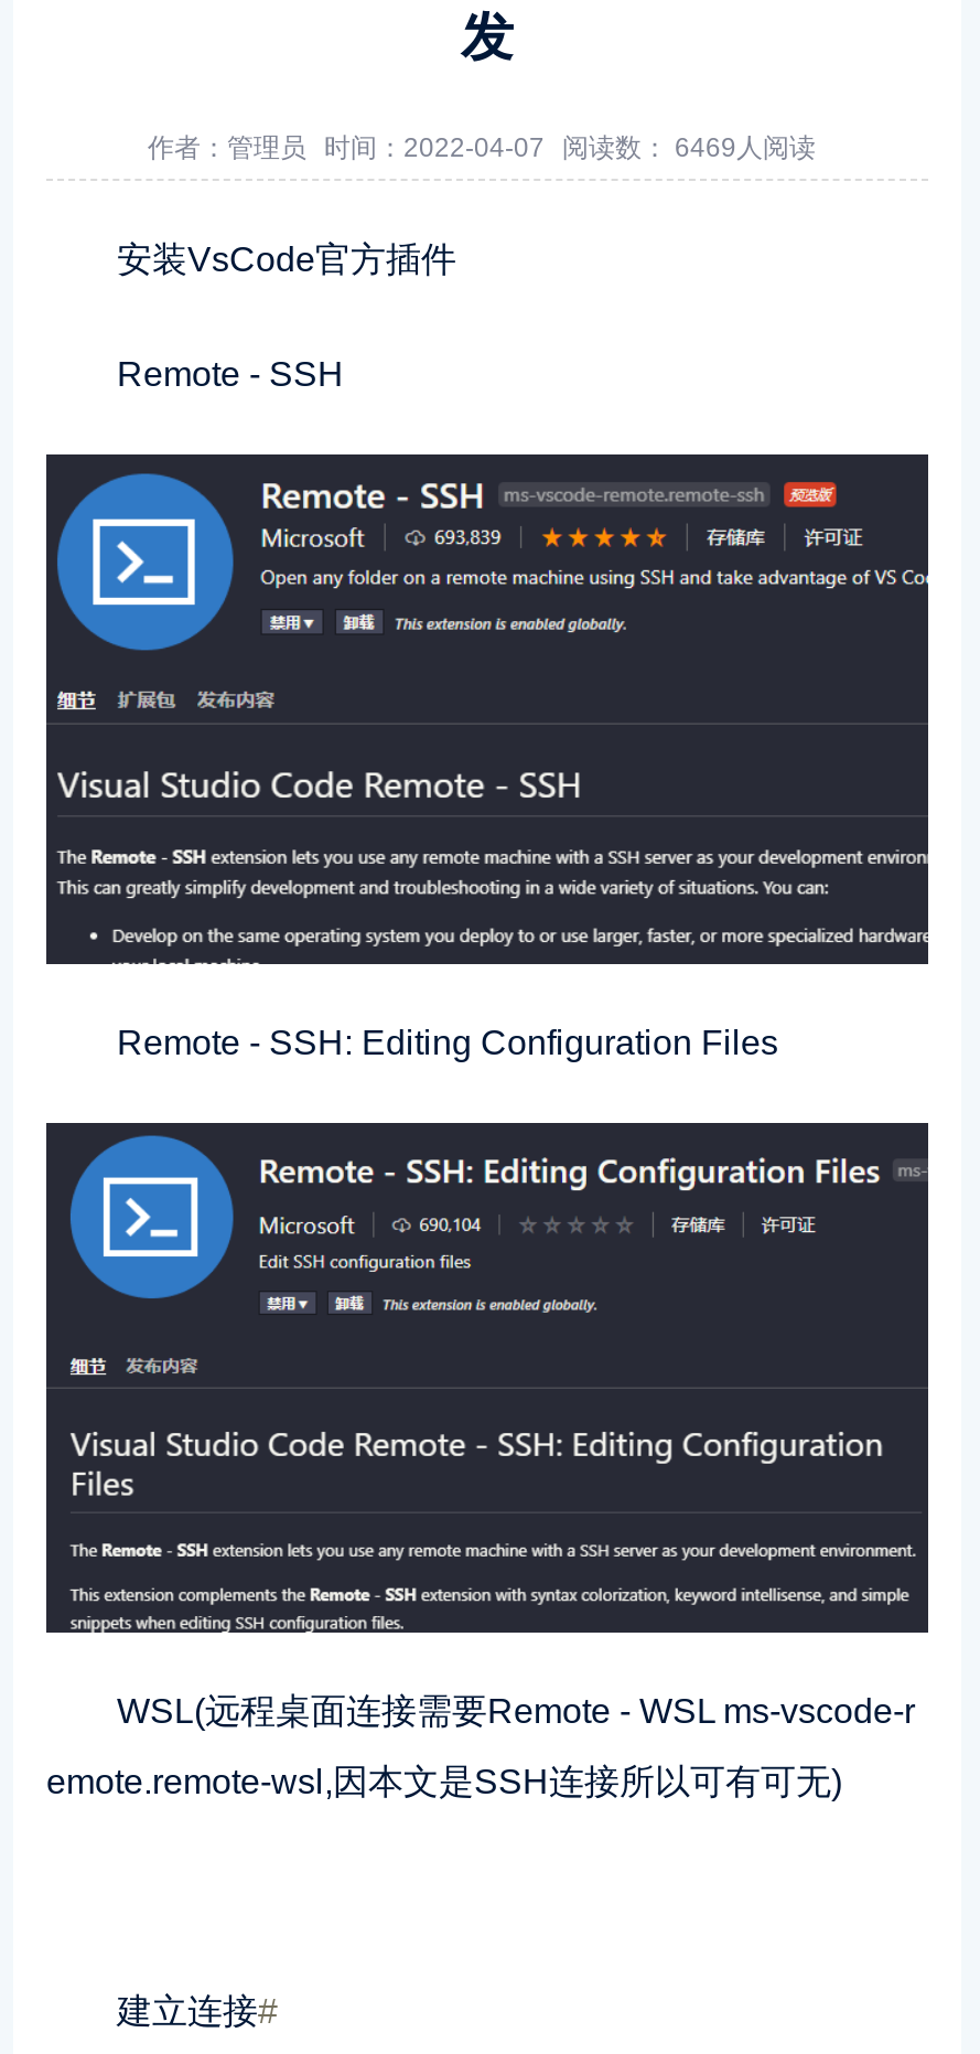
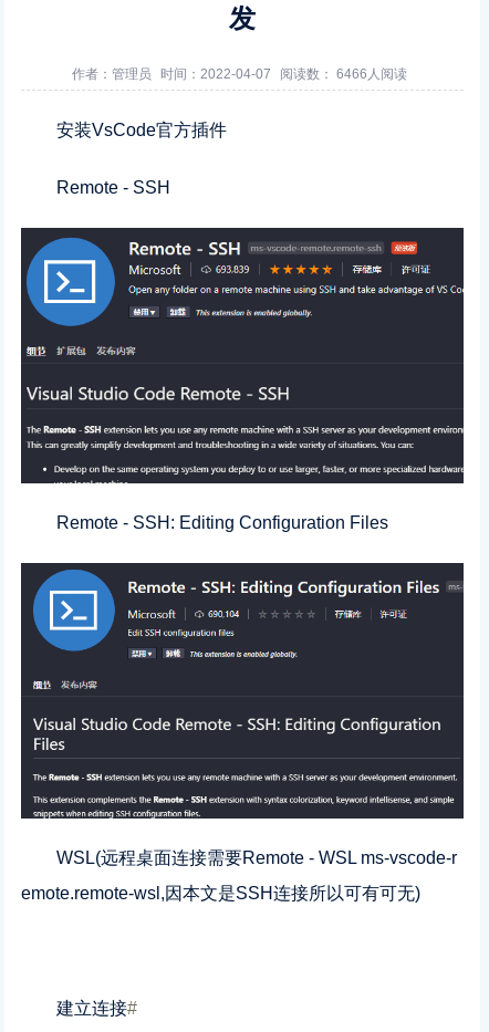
- 作者：管理员 时间：2022-04-07 阅读数： 6469人阅读
+ 作者：管理员 时间：2022-04-07 阅读数： 6466人阅读
